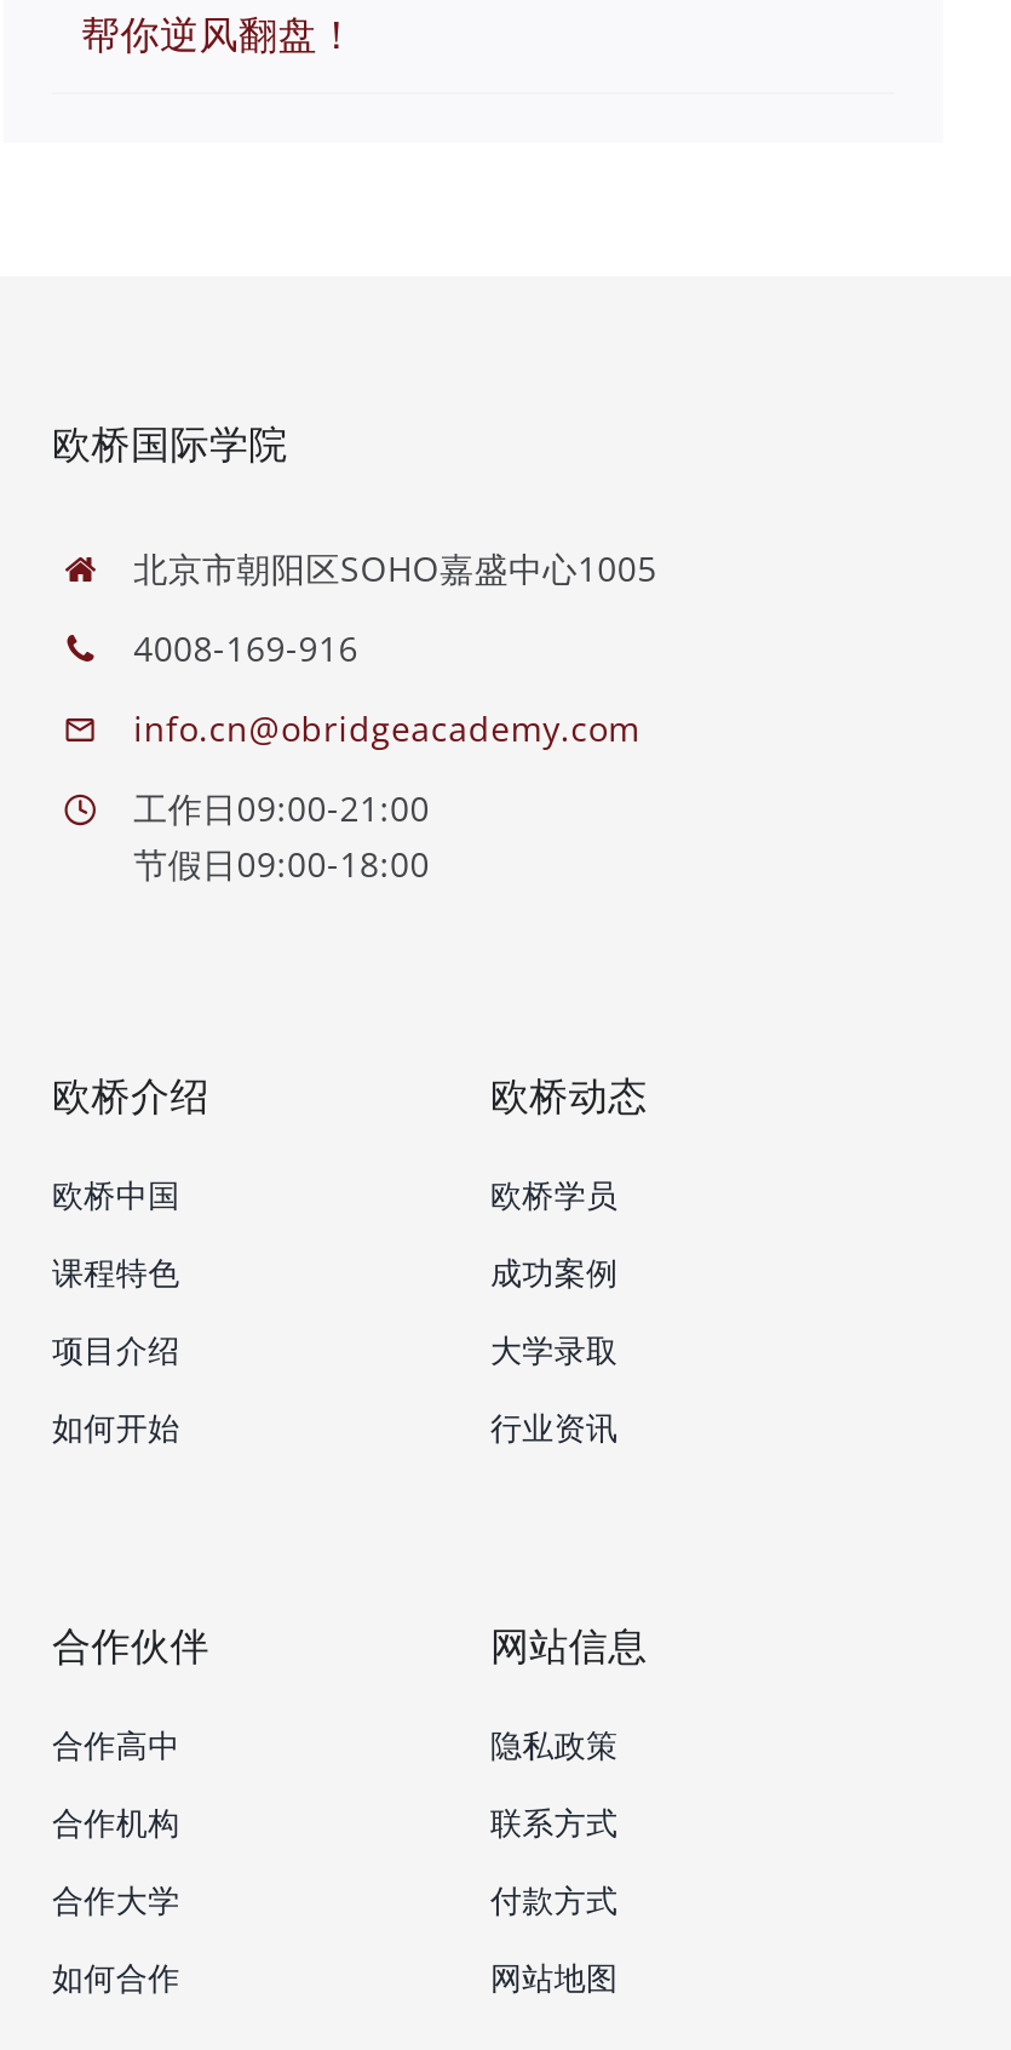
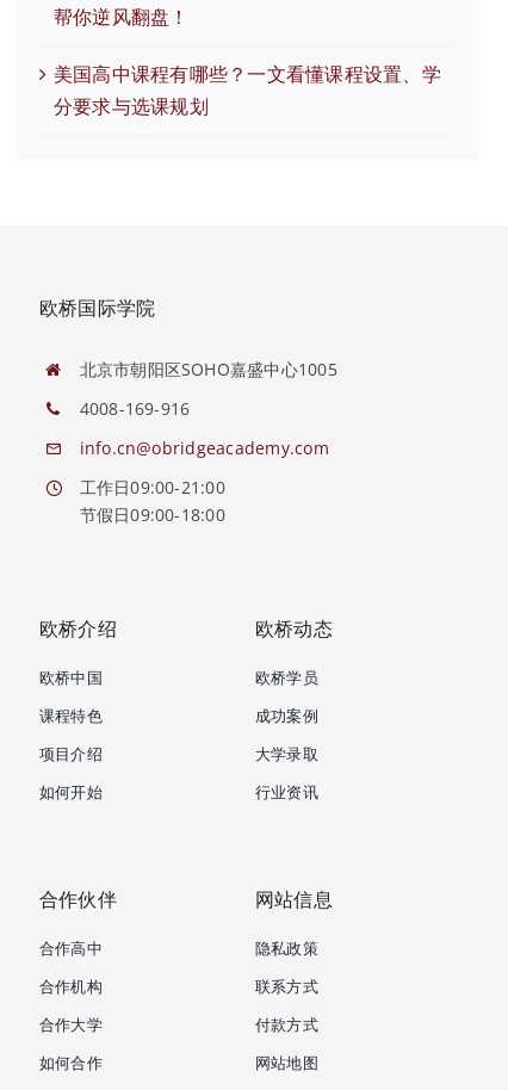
+ 美国高中课程有哪些？一文看懂课程设置、学
+ 分要求与选课规划
